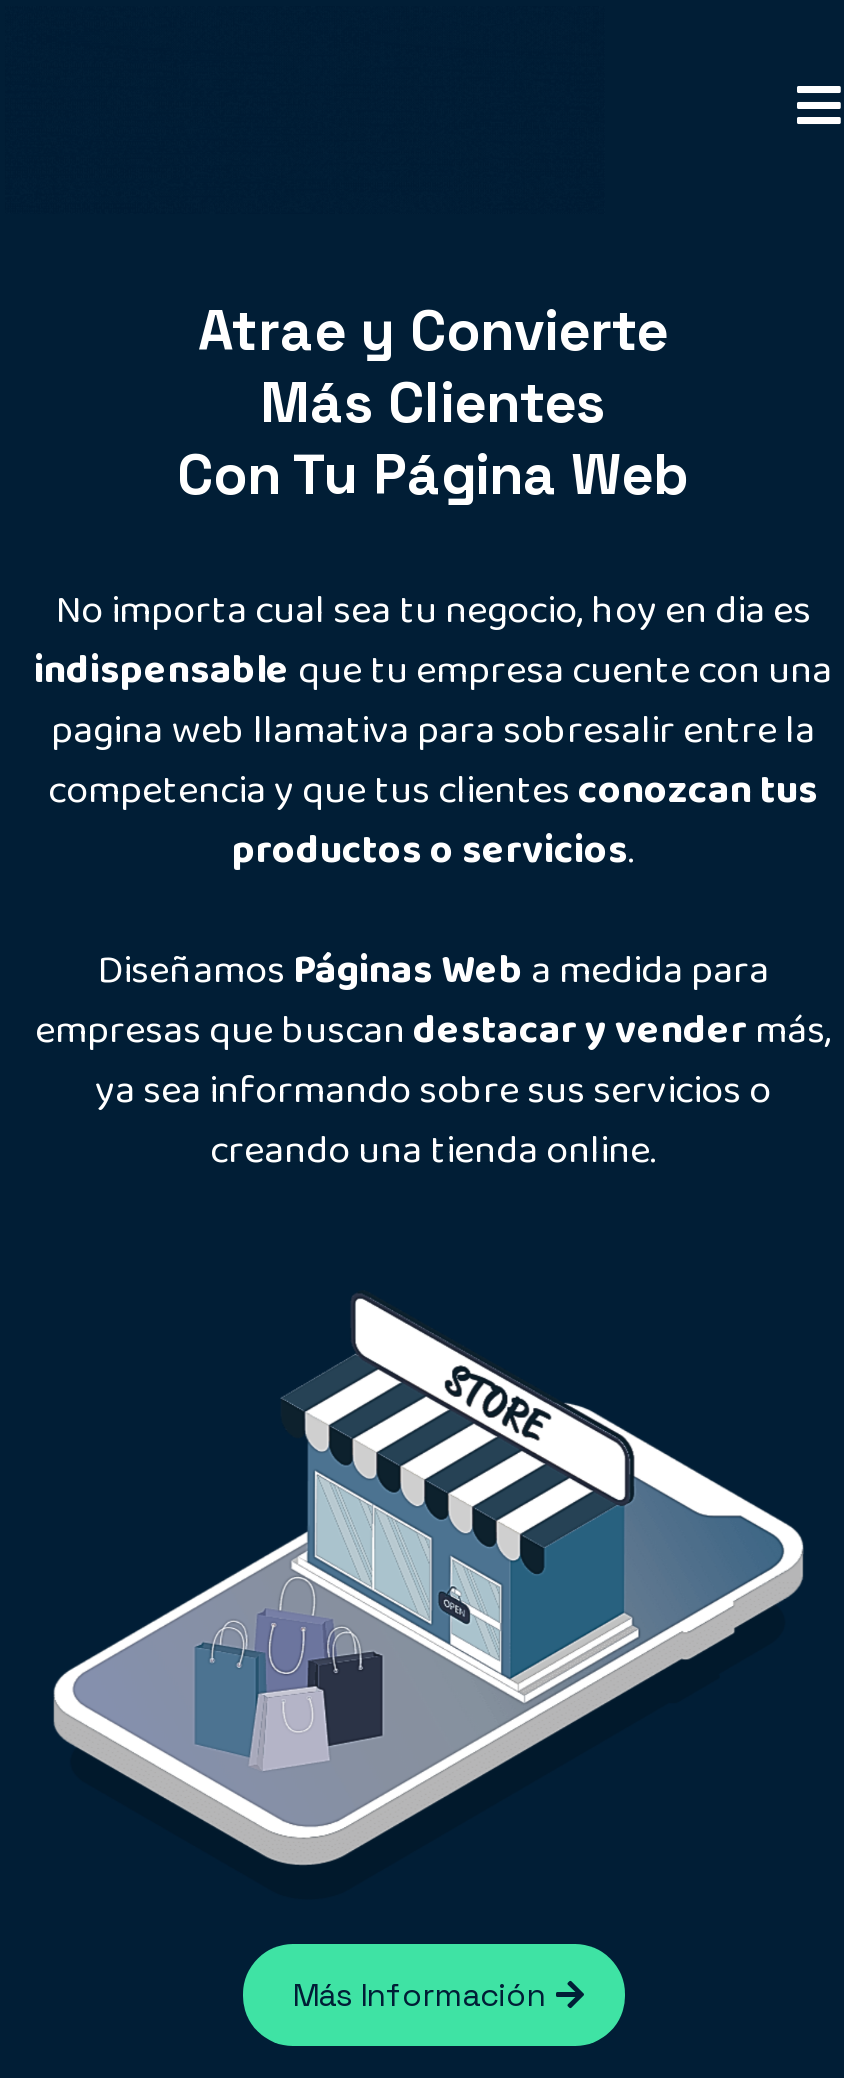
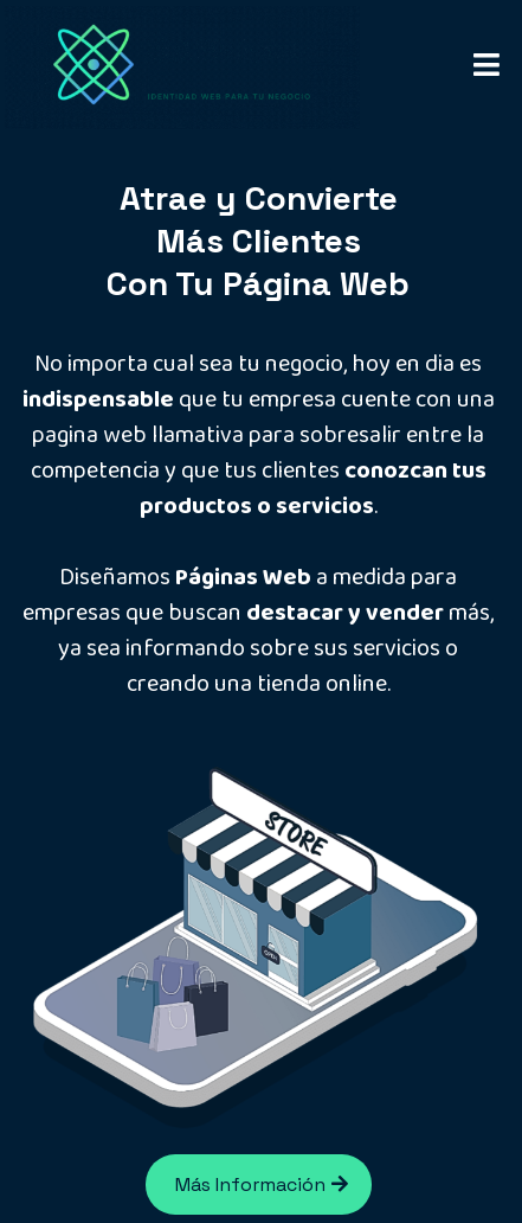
+ [image]
